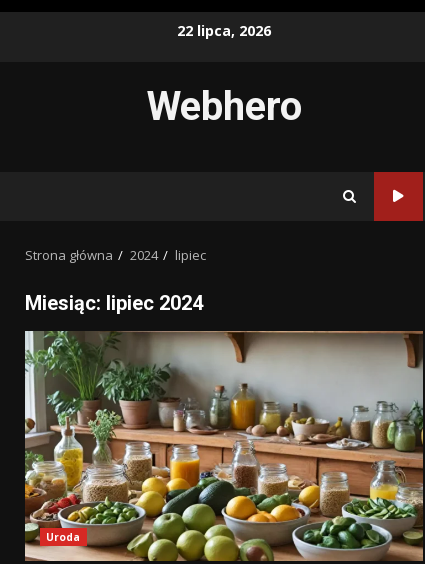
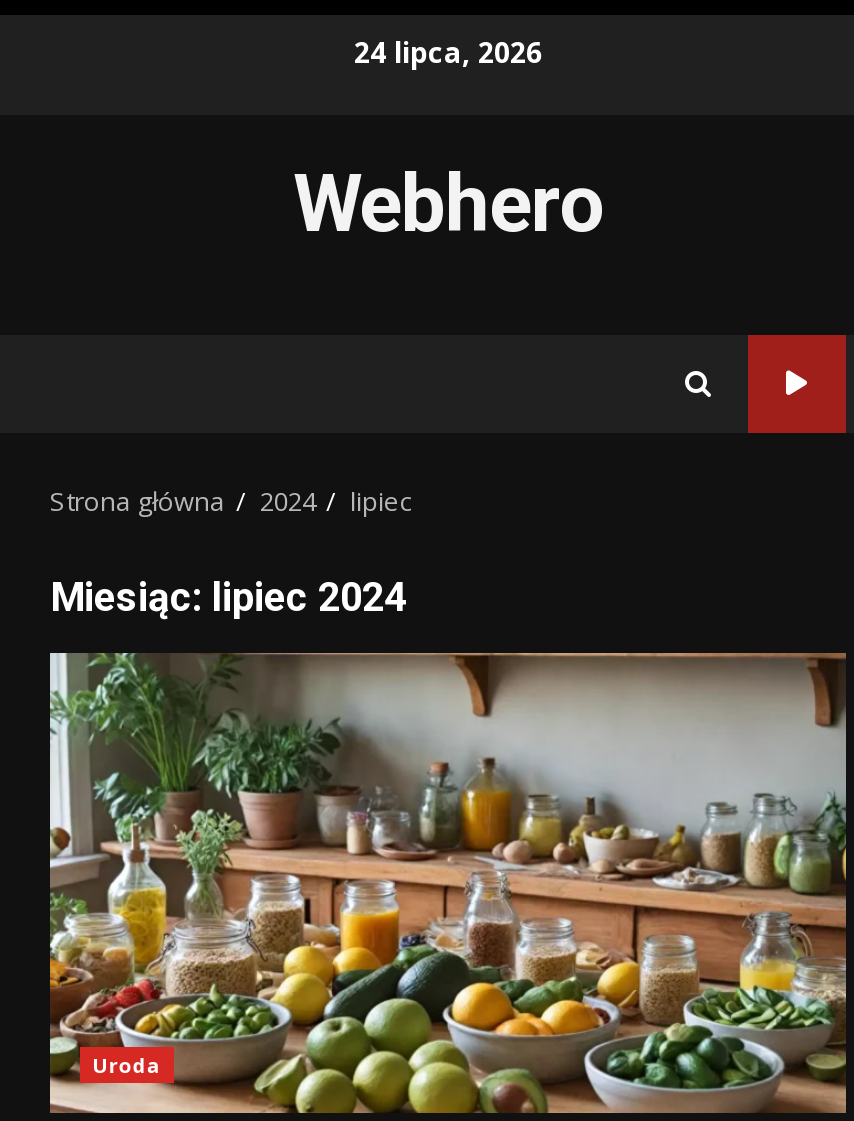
- 22 lipca, 2026
+ 24 lipca, 2026
